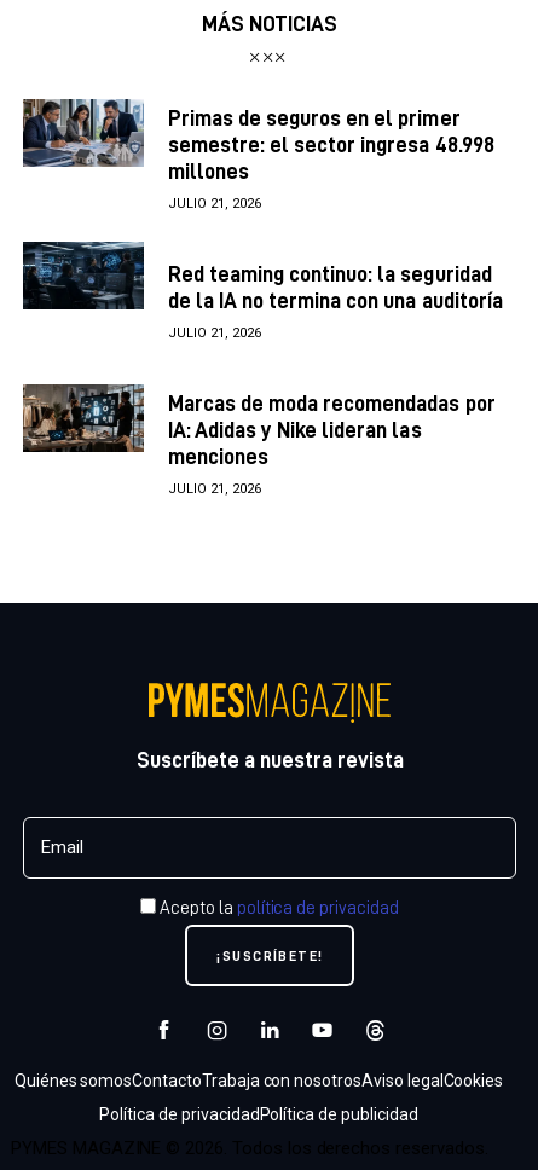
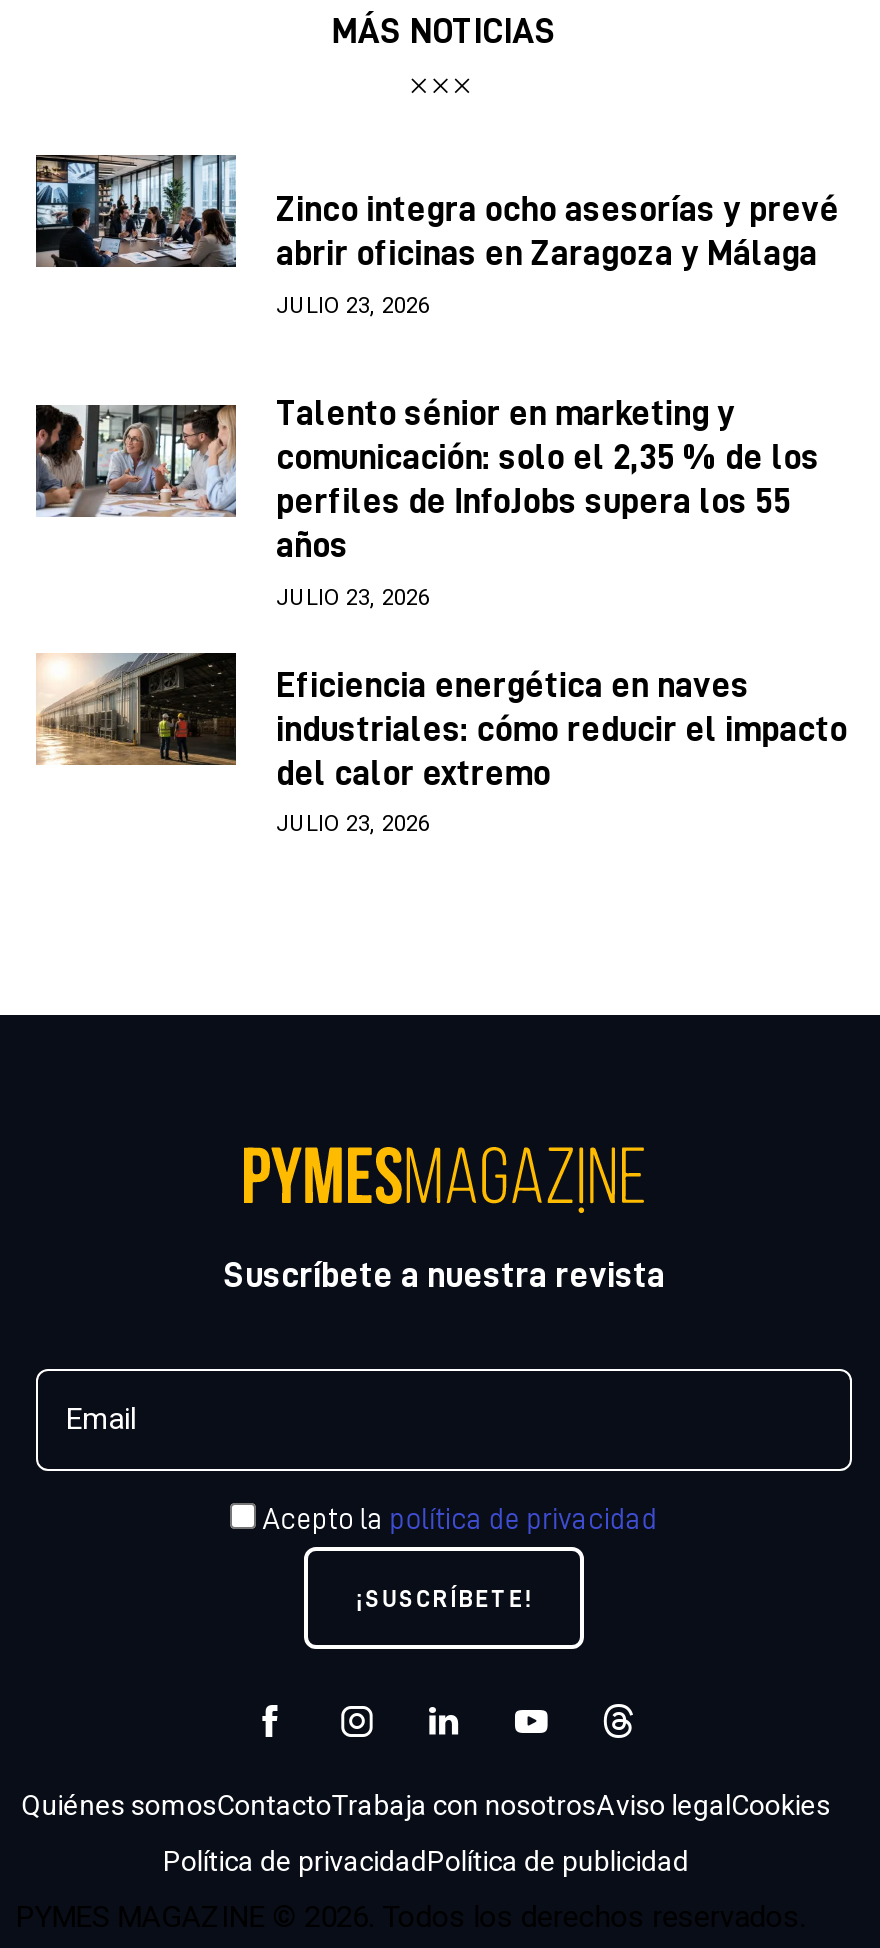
- [image]
- Primas de seguros en el primer
- semestre: el sector ingresa 48.998
- millones
+ [image]
+ Zinco integra ocho asesorías y prevé
+ abrir oficinas en Zaragoza y Málaga

- JULIO 21, 2026
+ JULIO 23, 2026

- [image]
- Red teaming continuo: la seguridad
- de la IA no termina con una auditoría
+ [image]
+ Talento sénior en marketing y
+ comunicación: solo el 2,35 % de los
+ perfiles de InfoJobs supera los 55
+ años

- JULIO 21, 2026
+ JULIO 23, 2026

- [image]
- Marcas de moda recomendadas por
- IA: Adidas y Nike lideran las
- menciones
+ [image]
+ Eficiencia energética en naves
+ industriales: cómo reducir el impacto
+ del calor extremo

- JULIO 21, 2026
+ JULIO 23, 2026
